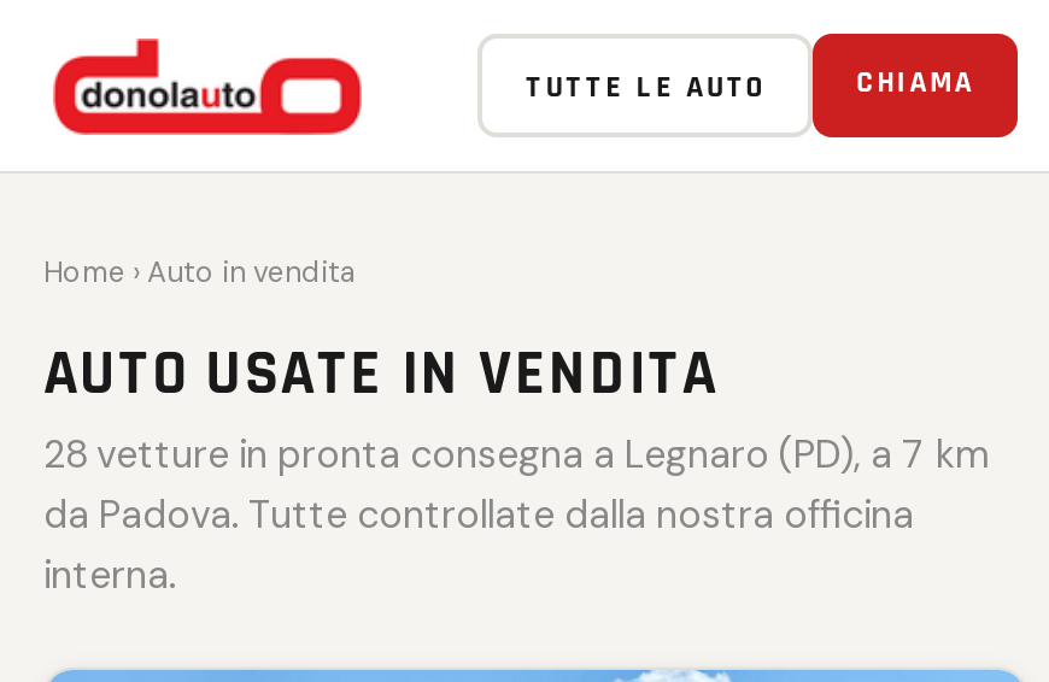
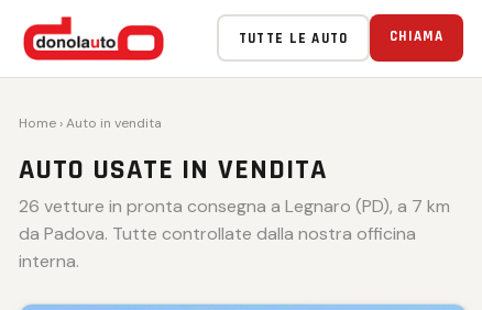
- 28 vetture in pronta consegna a Legnaro (PD), a 7 km
+ 26 vetture in pronta consegna a Legnaro (PD), a 7 km
